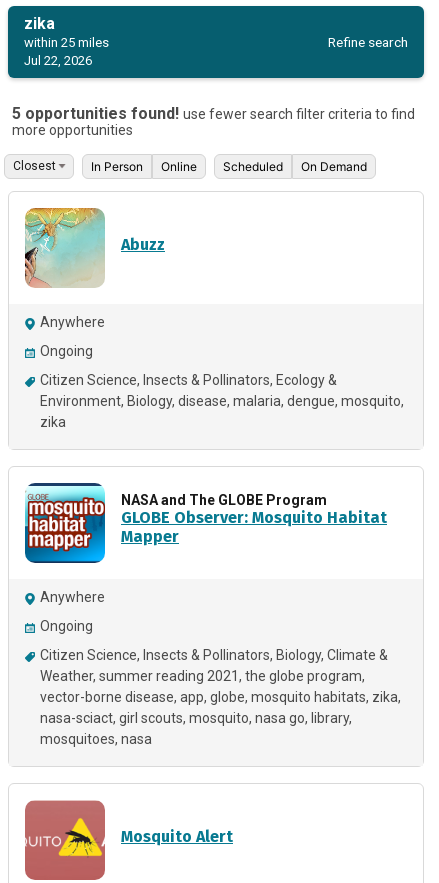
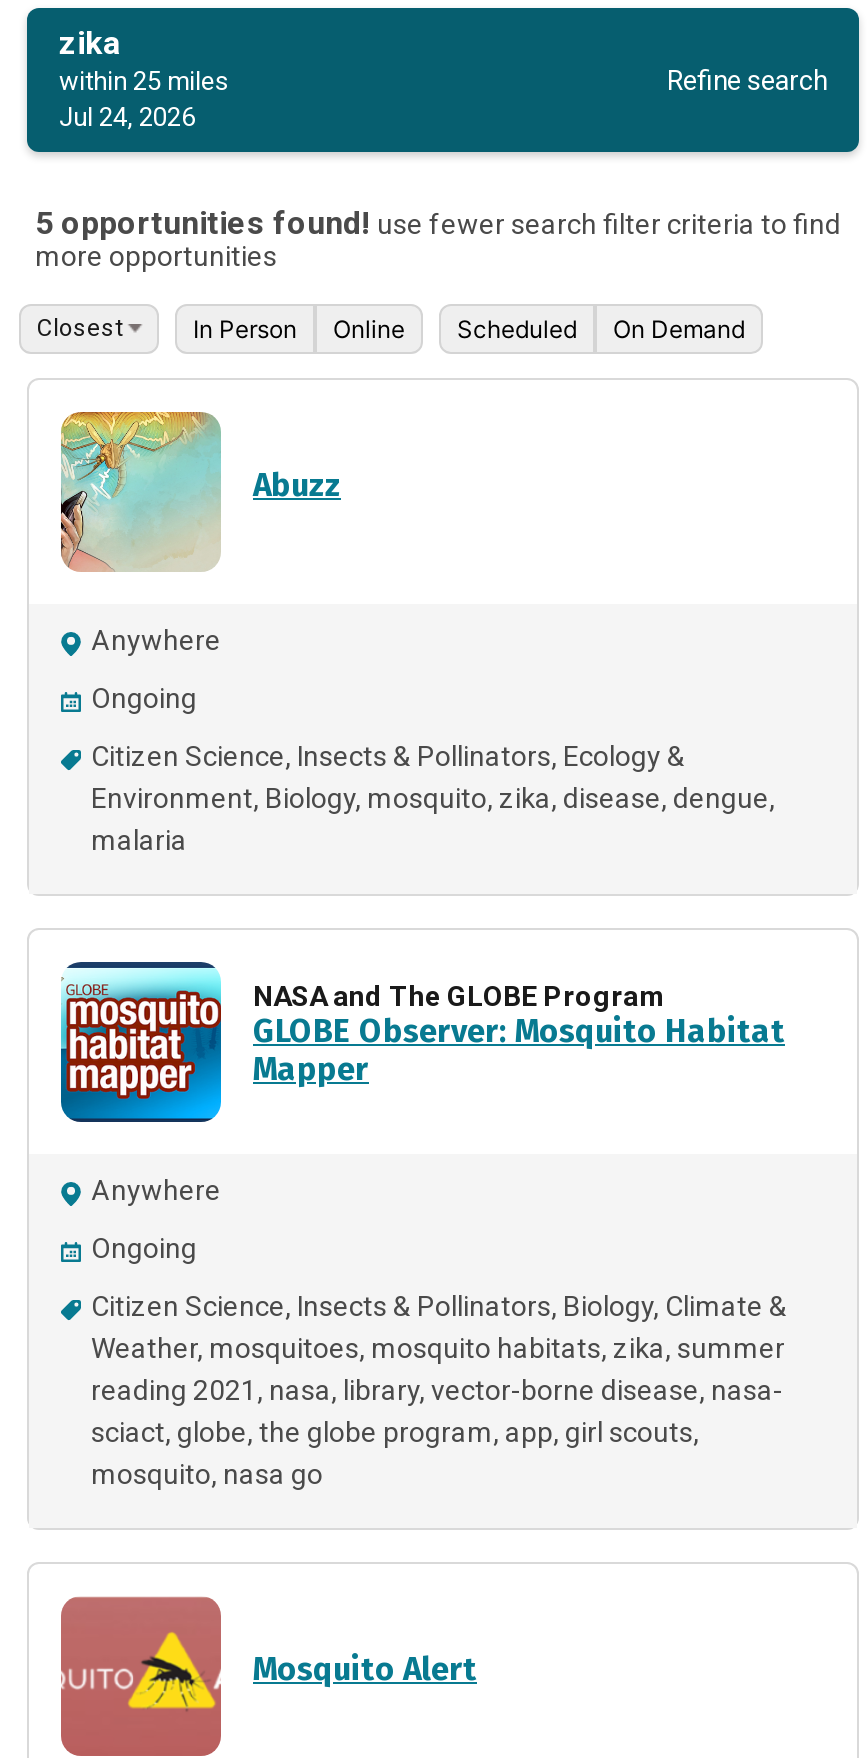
- Jul 22, 2026
+ Jul 24, 2026

- Environment Biology disease malaria dengue mosquito
- zika
+ Environment Biology mosquito zika disease dengue
+ malaria

- Weather summer reading 2021 the globe program
- vector-borne disease app globe mosquito habitats zika
- nasa-sciact girl scouts mosquito nasa go library
- mosquitoes nasa
+ Weather mosquitoes mosquito habitats zika summer
+ reading 2021 nasa library vector-borne disease nasa-
+ sciact globe the globe program app girl scouts
+ mosquito nasa go
